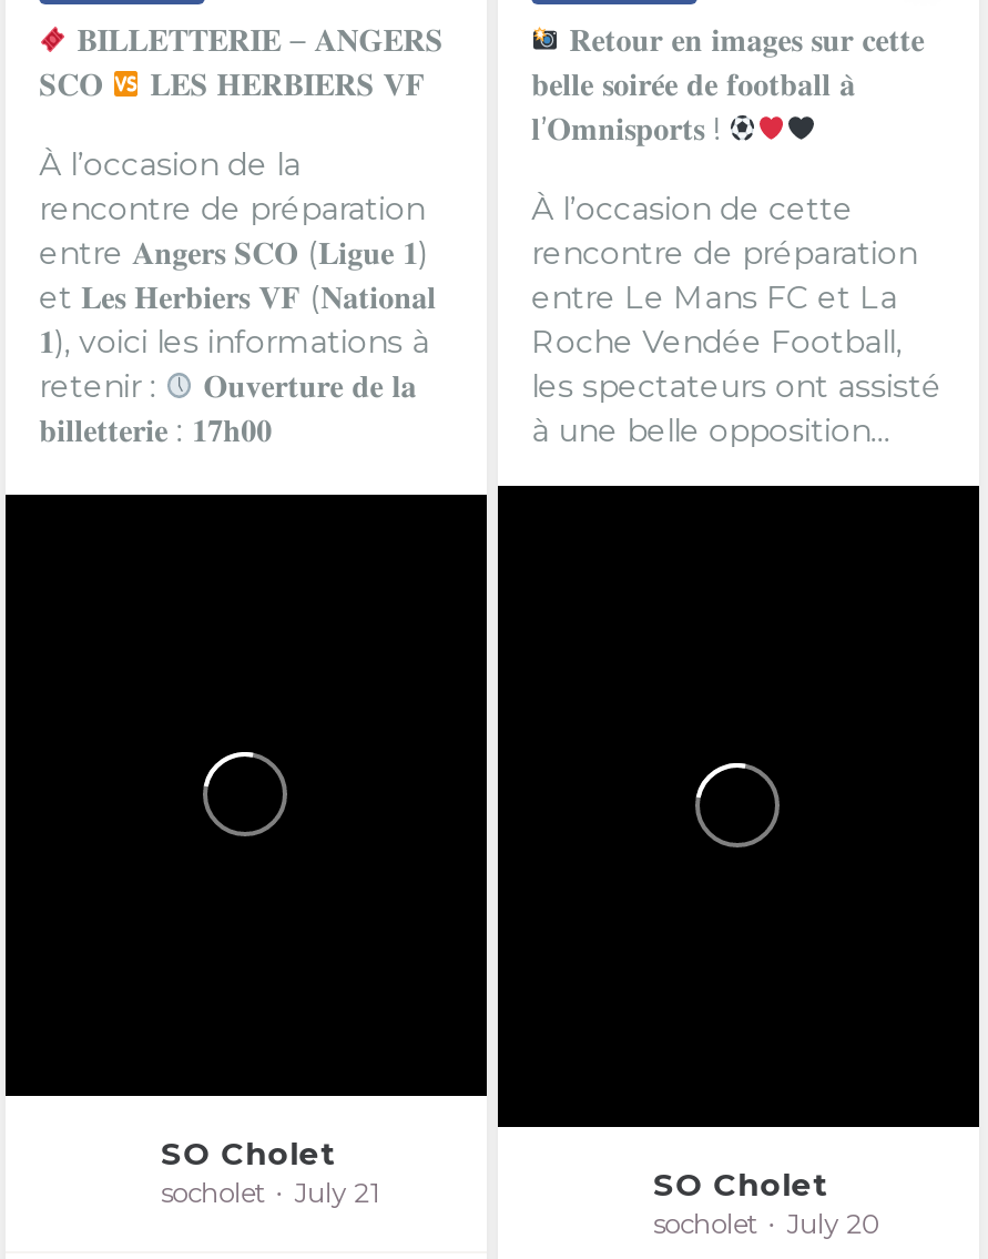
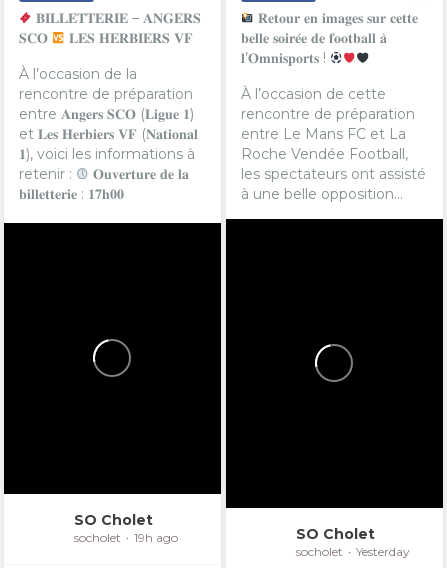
- socholet July 21
+ socholet 19h ago

- July 20
+ Yesterday
